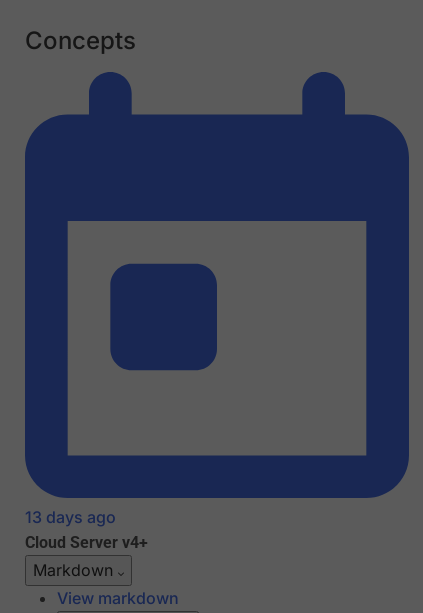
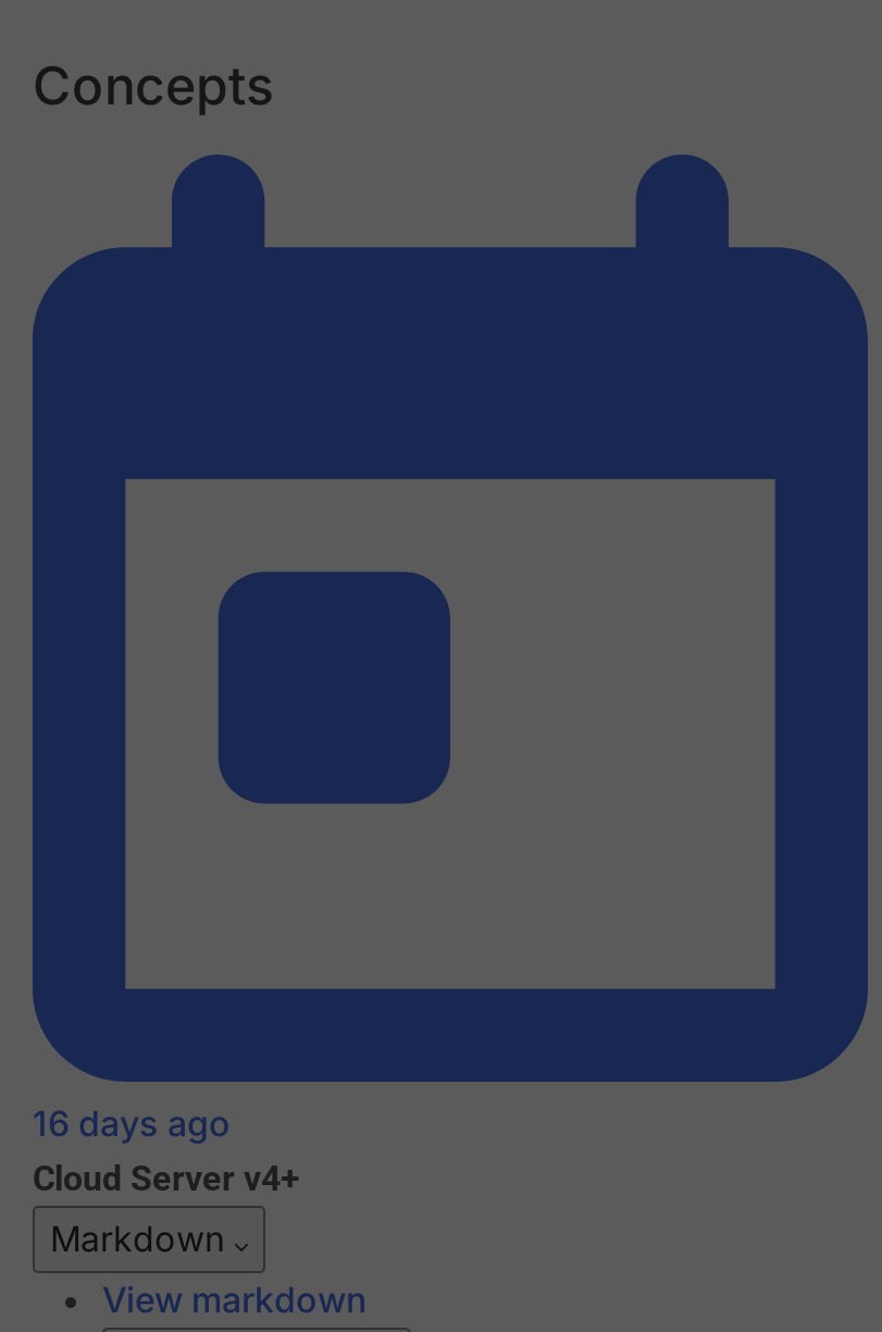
- 13 days ago
+ 16 days ago
